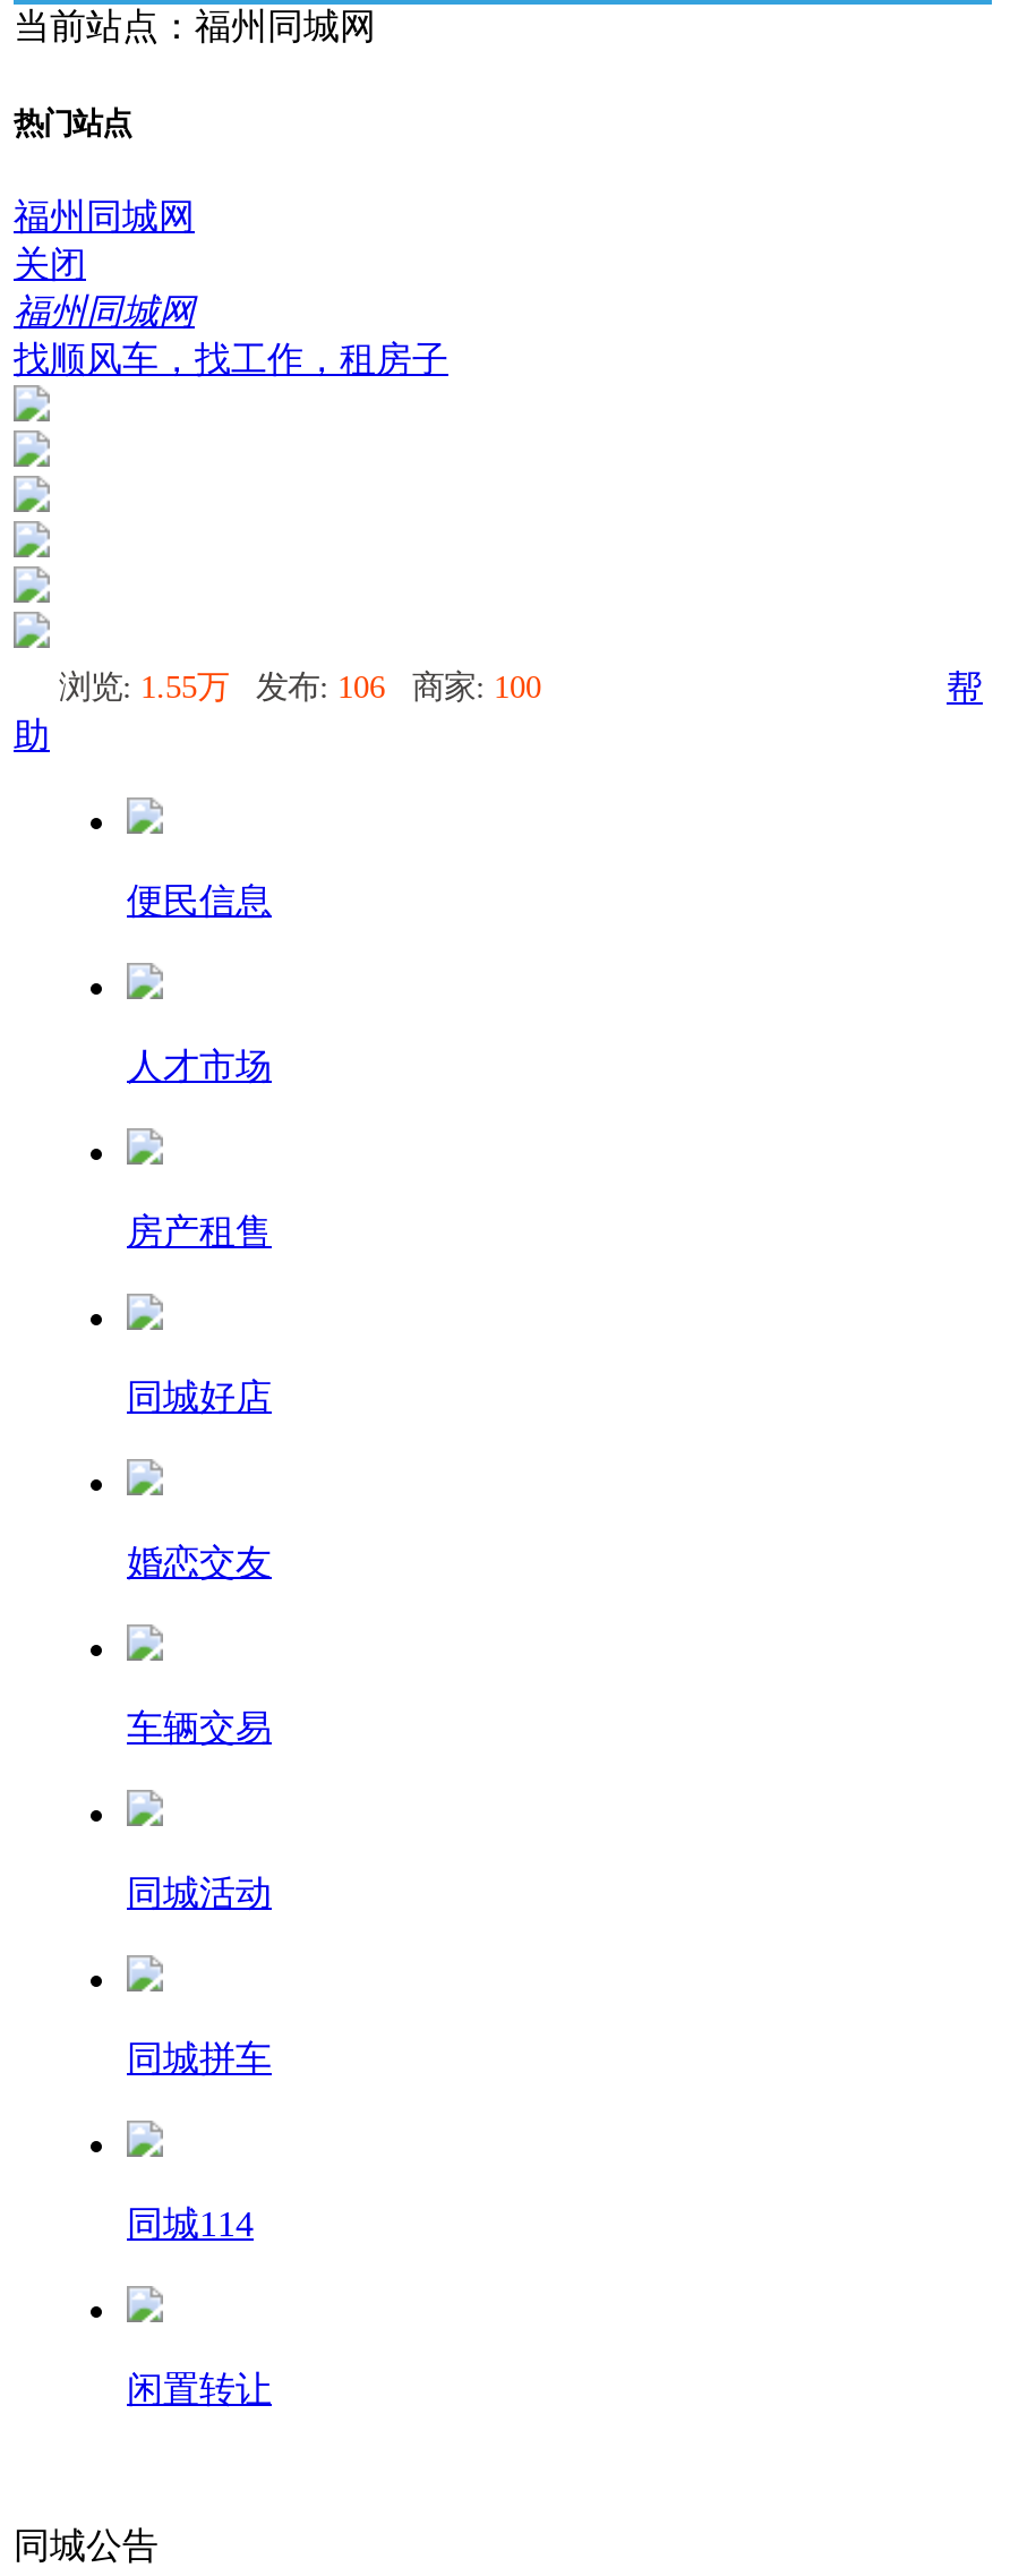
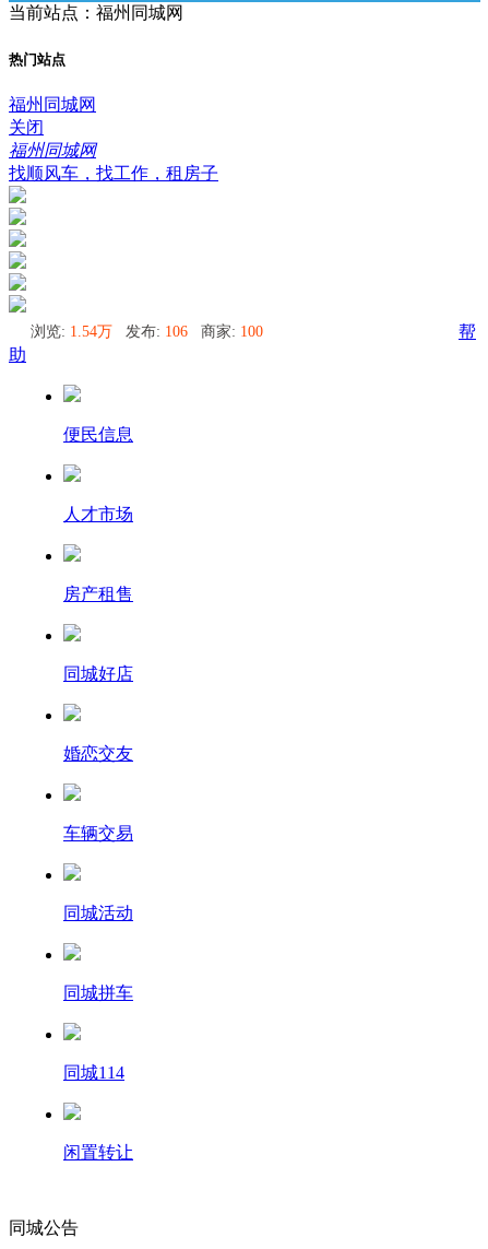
- 浏览: 1.55万发布: 106商家: 100
+ 浏览: 1.54万发布: 106商家: 100
